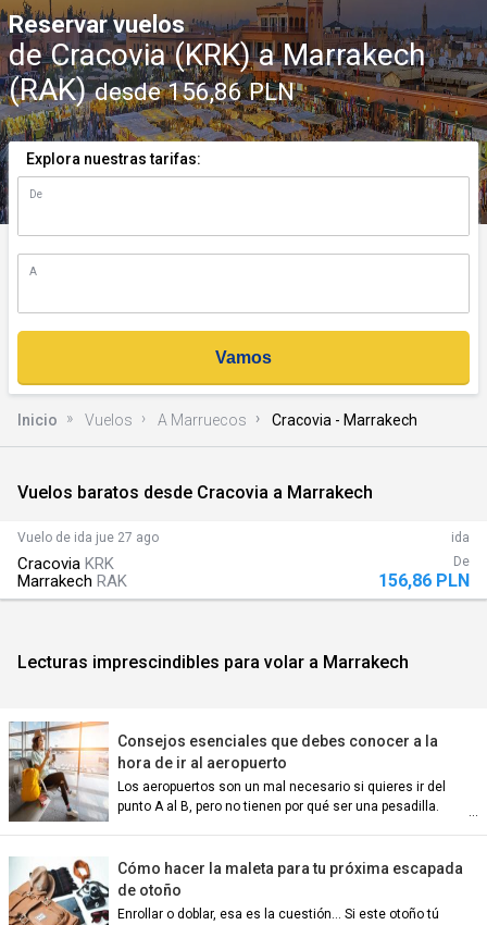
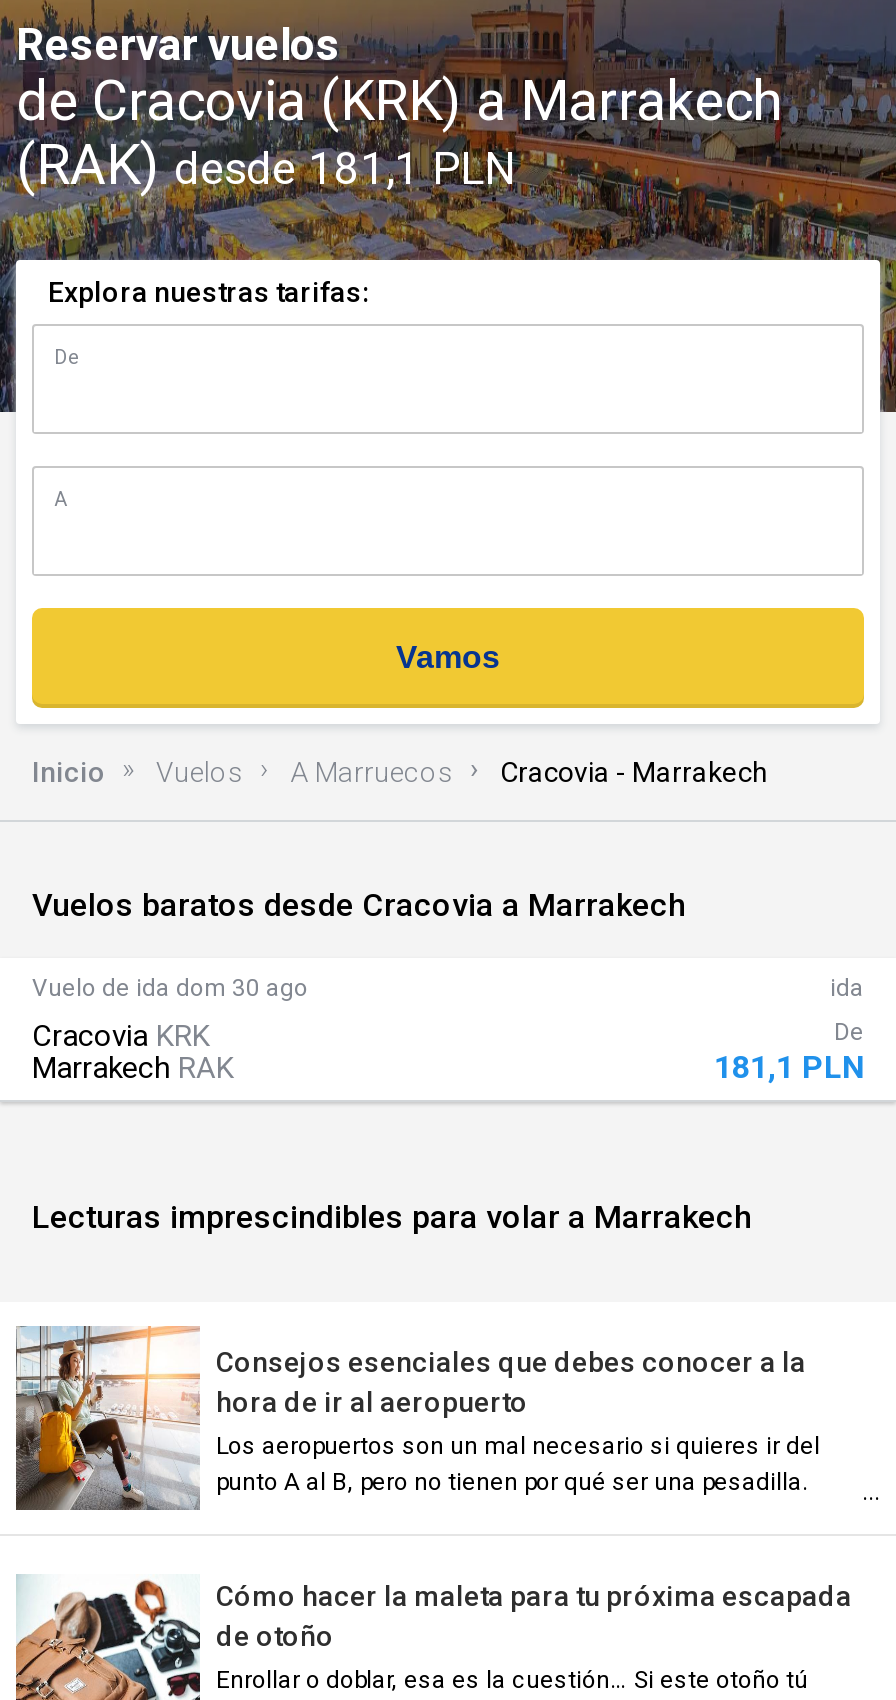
- (RAK) desde 156,86 PLN
+ (RAK) desde 181,1 PLN

- Vuelo de ida jue 27 ago
+ Vuelo de ida dom 30 ago

- 156,86 PLN
+ 181,1 PLN
